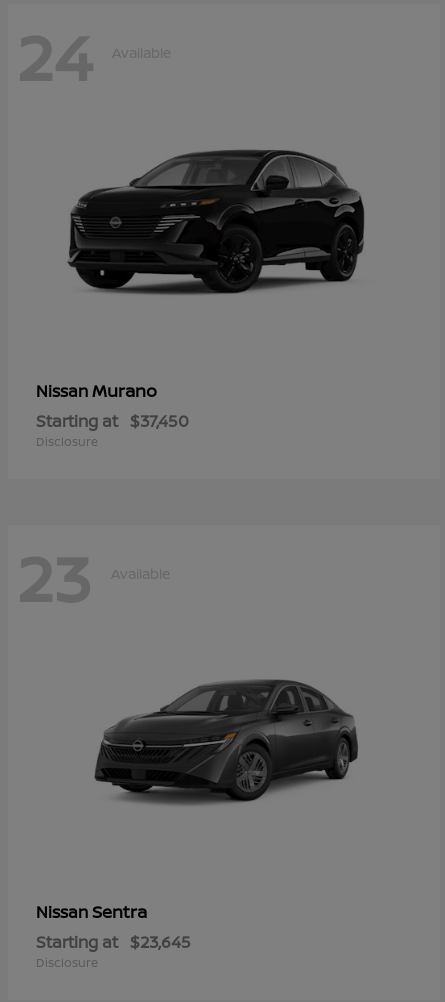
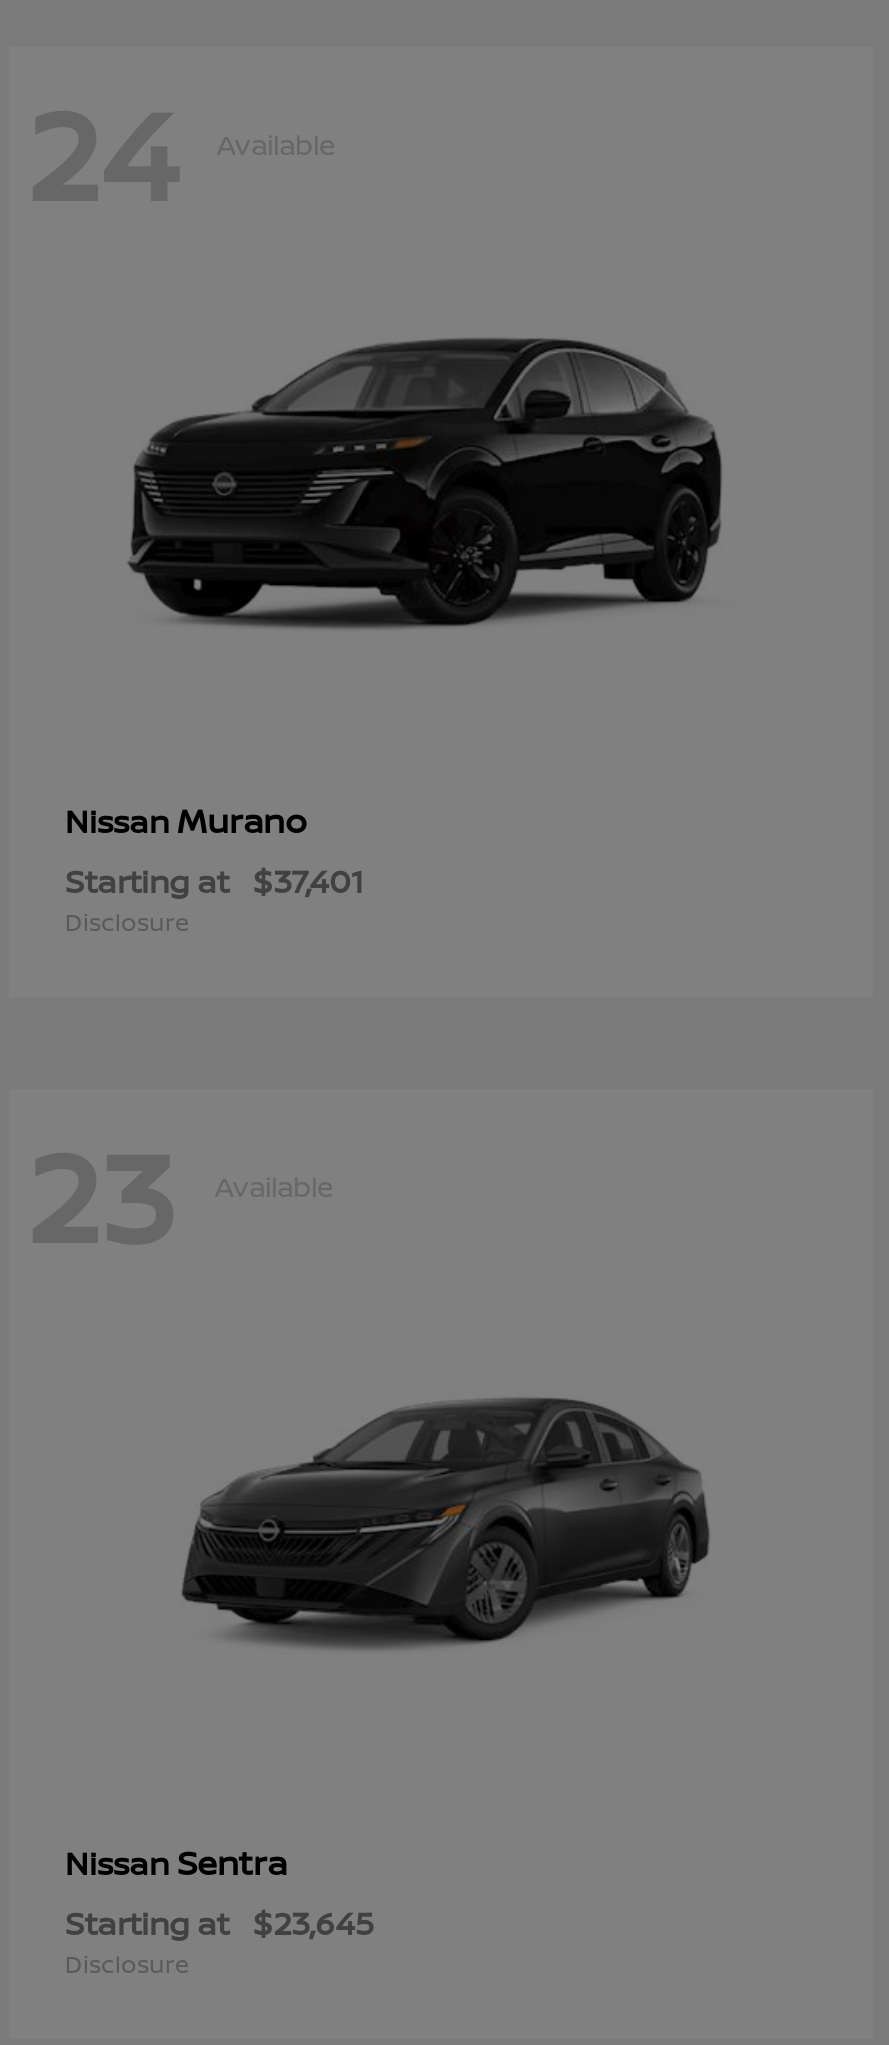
- Starting at $37,450
+ Starting at $37,401
